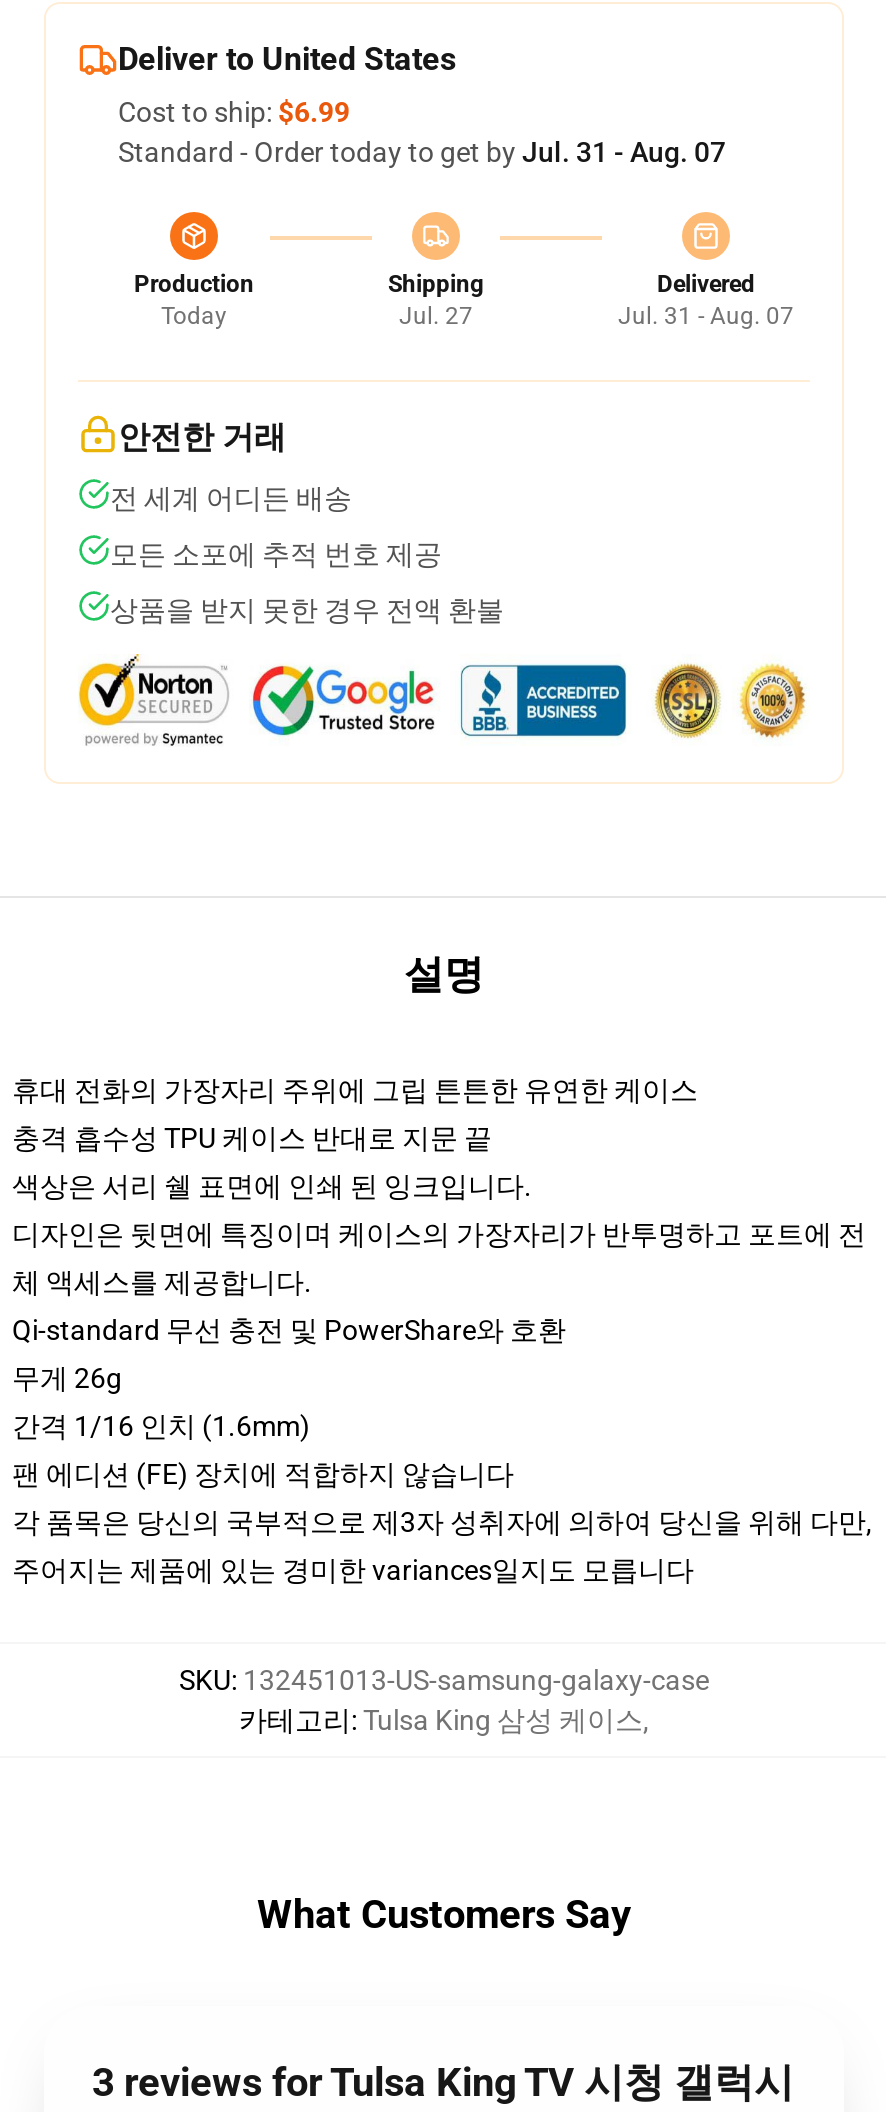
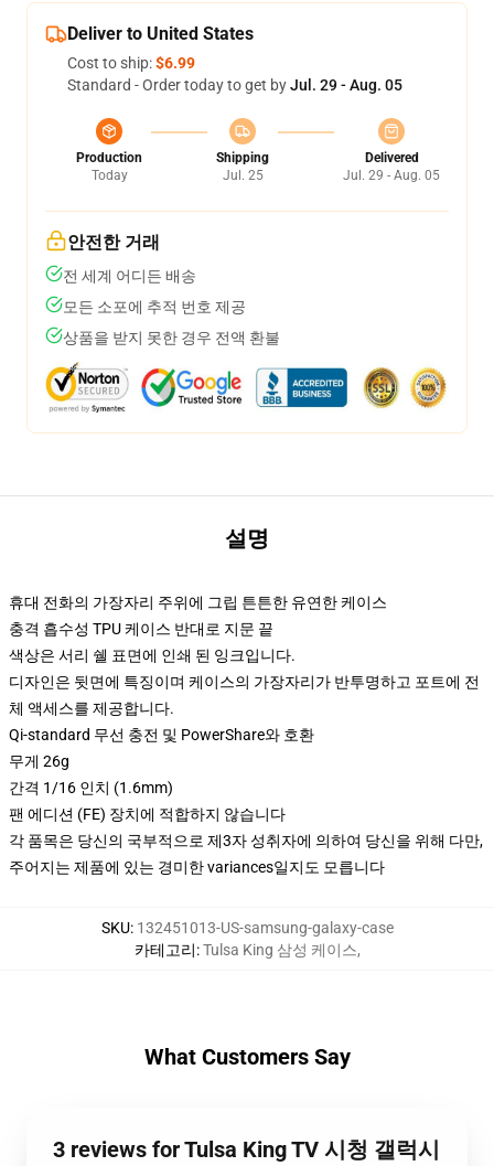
- Standard - Order today to get by Jul. 31 - Aug. 07
+ Standard - Order today to get by Jul. 29 - Aug. 05

- Jul. 27
+ Jul. 25

- Jul. 31 - Aug. 07
+ Jul. 29 - Aug. 05
